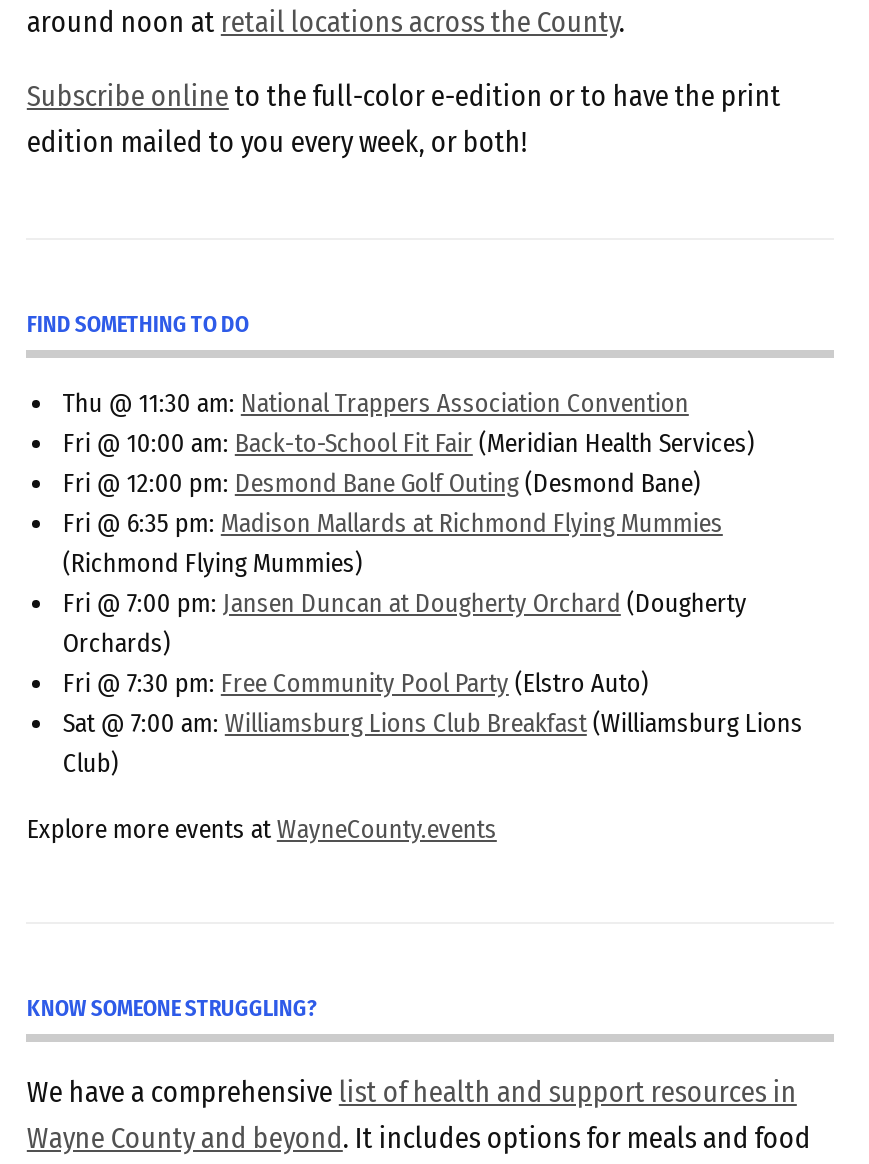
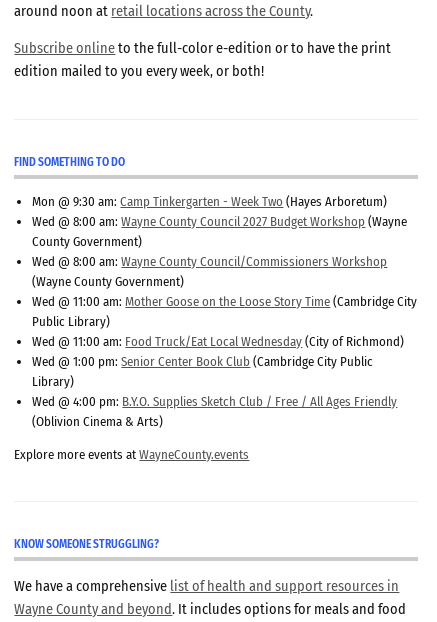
- Thu @ 11:30 am: National Trappers Association Convention
- Fri @ 10:00 am: Back-to-School Fit Fair (Meridian Health Services)
- Fri @ 12:00 pm: Desmond Bane Golf Outing (Desmond Bane)
- Fri @ 6:35 pm: Madison Mallards at Richmond Flying Mummies
- (Richmond Flying Mummies)
- Fri @ 7:00 pm: Jansen Duncan at Dougherty Orchard (Dougherty
- Orchards)
- Fri @ 7:30 pm: Free Community Pool Party (Elstro Auto)
- Sat @ 7:00 am: Williamsburg Lions Club Breakfast (Williamsburg Lions
- Club)
+ Mon @ 9:30 am: Camp Tinkergarten - Week Two (Hayes Arboretum)
+ Wed @ 8:00 am: Wayne County Council 2027 Budget Workshop (Wayne
+ County Government)
+ Wed @ 8:00 am: Wayne County Council/Commissioners Workshop
+ (Wayne County Government)
+ Wed @ 11:00 am: Mother Goose on the Loose Story Time (Cambridge City
+ Public Library)
+ Wed @ 11:00 am: Food Truck/Eat Local Wednesday (City of Richmond)
+ Wed @ 1:00 pm: Senior Center Book Club (Cambridge City Public
+ Library)
+ Wed @ 4:00 pm: B.Y.O. Supplies Sketch Club / Free / All Ages Friendly
+ (Oblivion Cinema & Arts)
